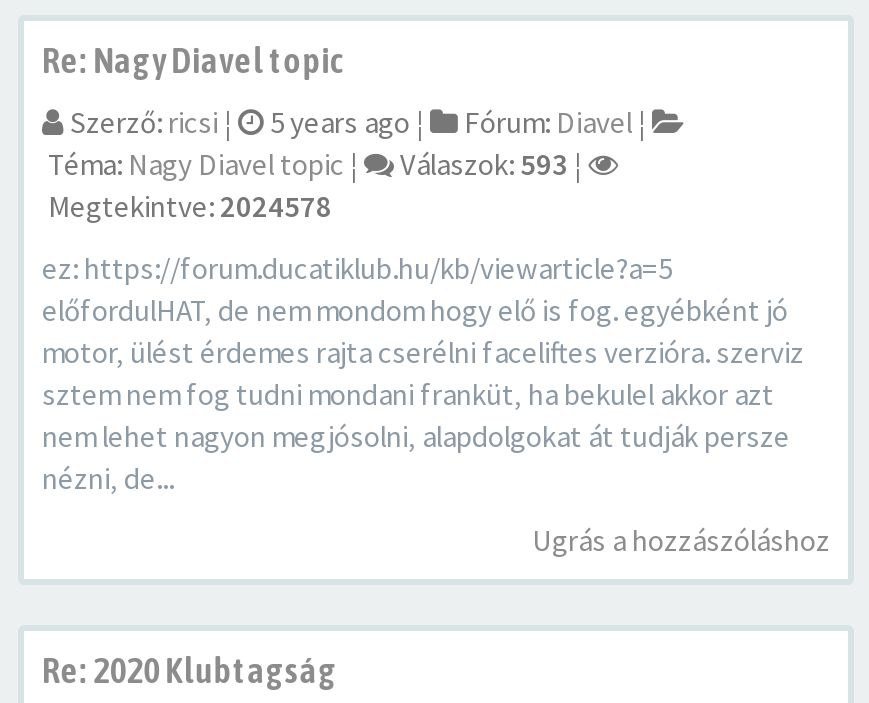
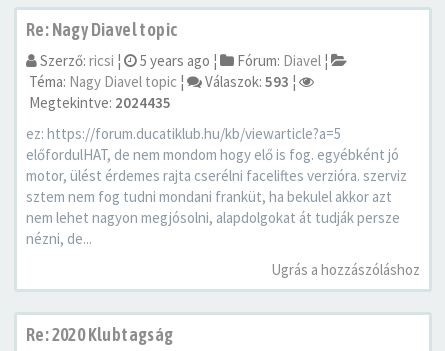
- Megtekintve: 2024578
+ Megtekintve: 2024435
